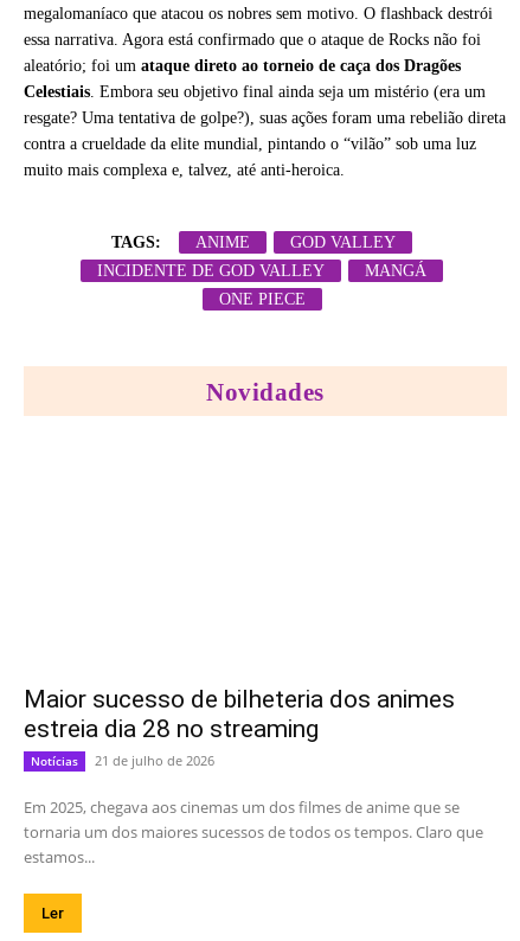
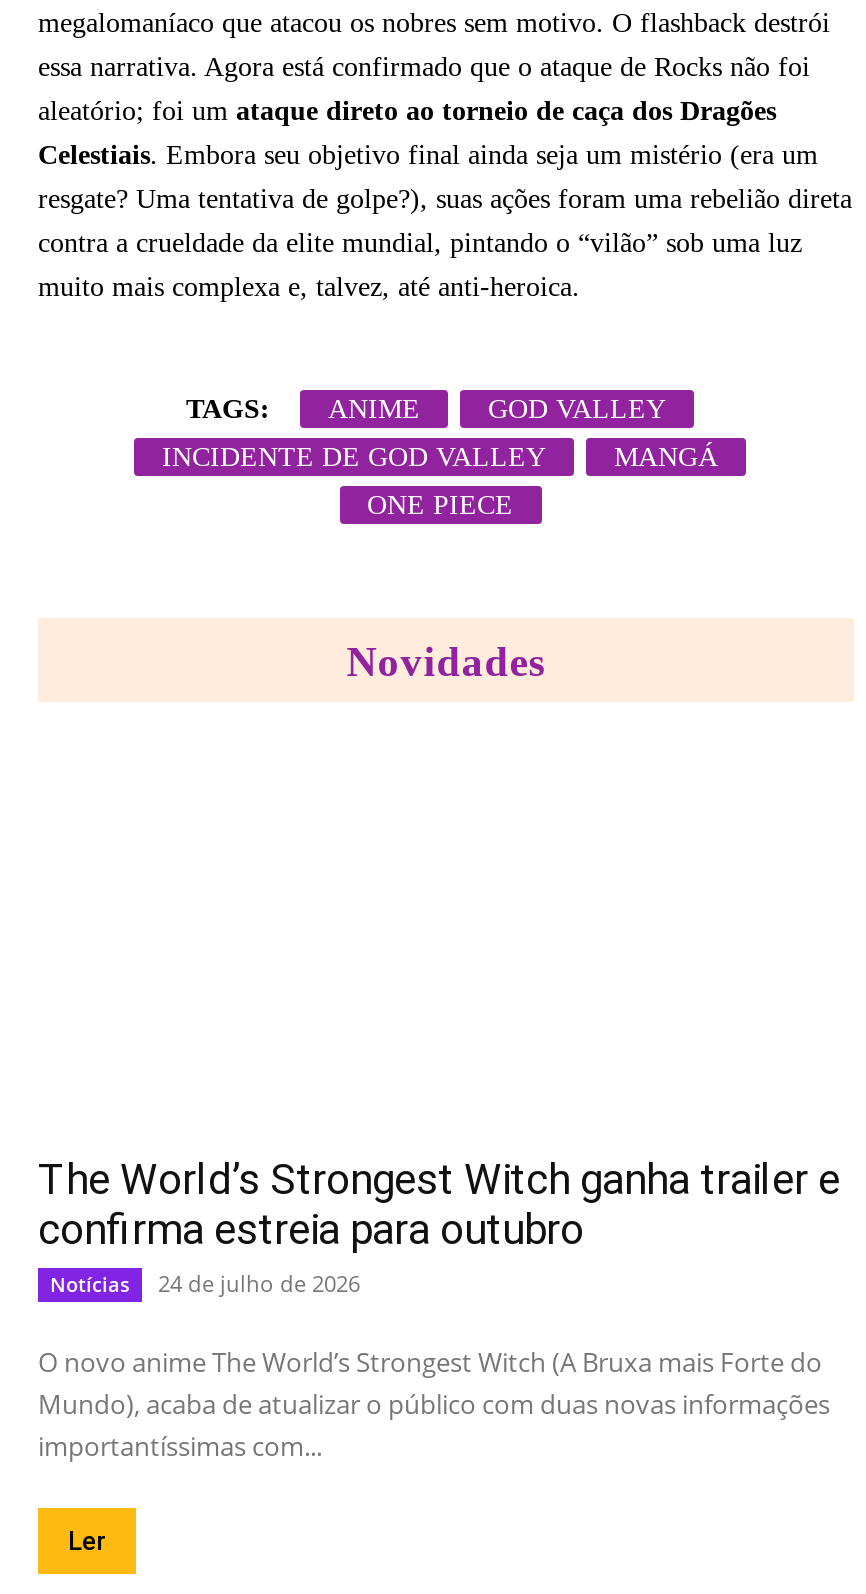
- Maior sucesso de bilheteria dos animes
- estreia dia 28 no streaming
+ The World’s Strongest Witch ganha trailer e
+ confirma estreia para outubro

- Notícias 21 de julho de 2026
+ Notícias 24 de julho de 2026

- Em 2025, chegava aos cinemas um dos filmes de anime que se
- tornaria um dos maiores sucessos de todos os tempos. Claro que
- estamos...
+ O novo anime The World’s Strongest Witch (A Bruxa mais Forte do
+ Mundo), acaba de atualizar o público com duas novas informações
+ importantíssimas com...
